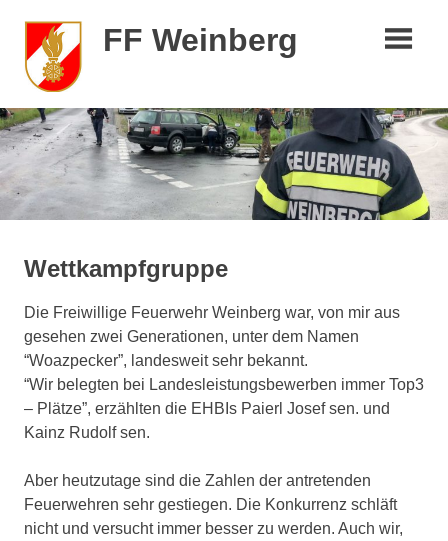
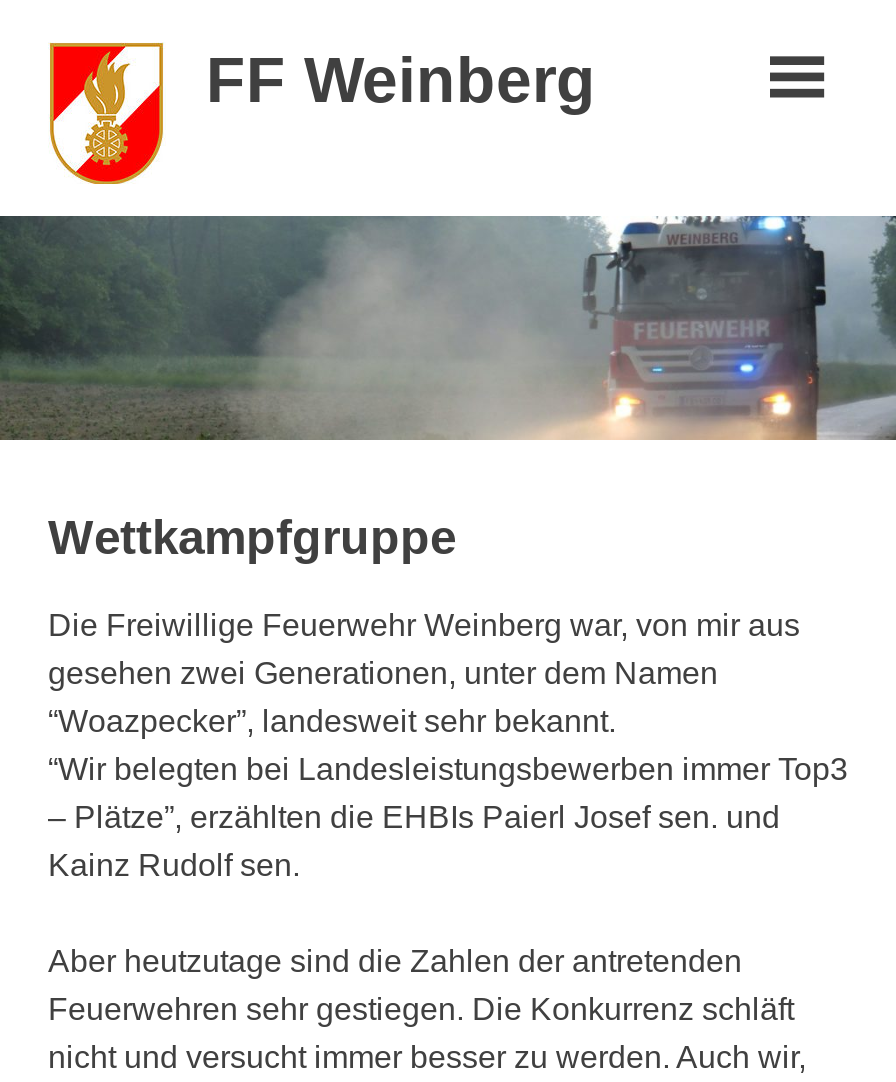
- [image]
+ [image]
